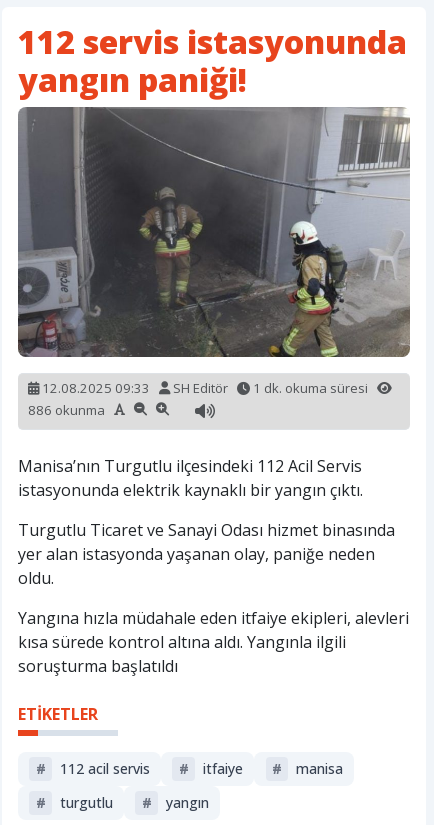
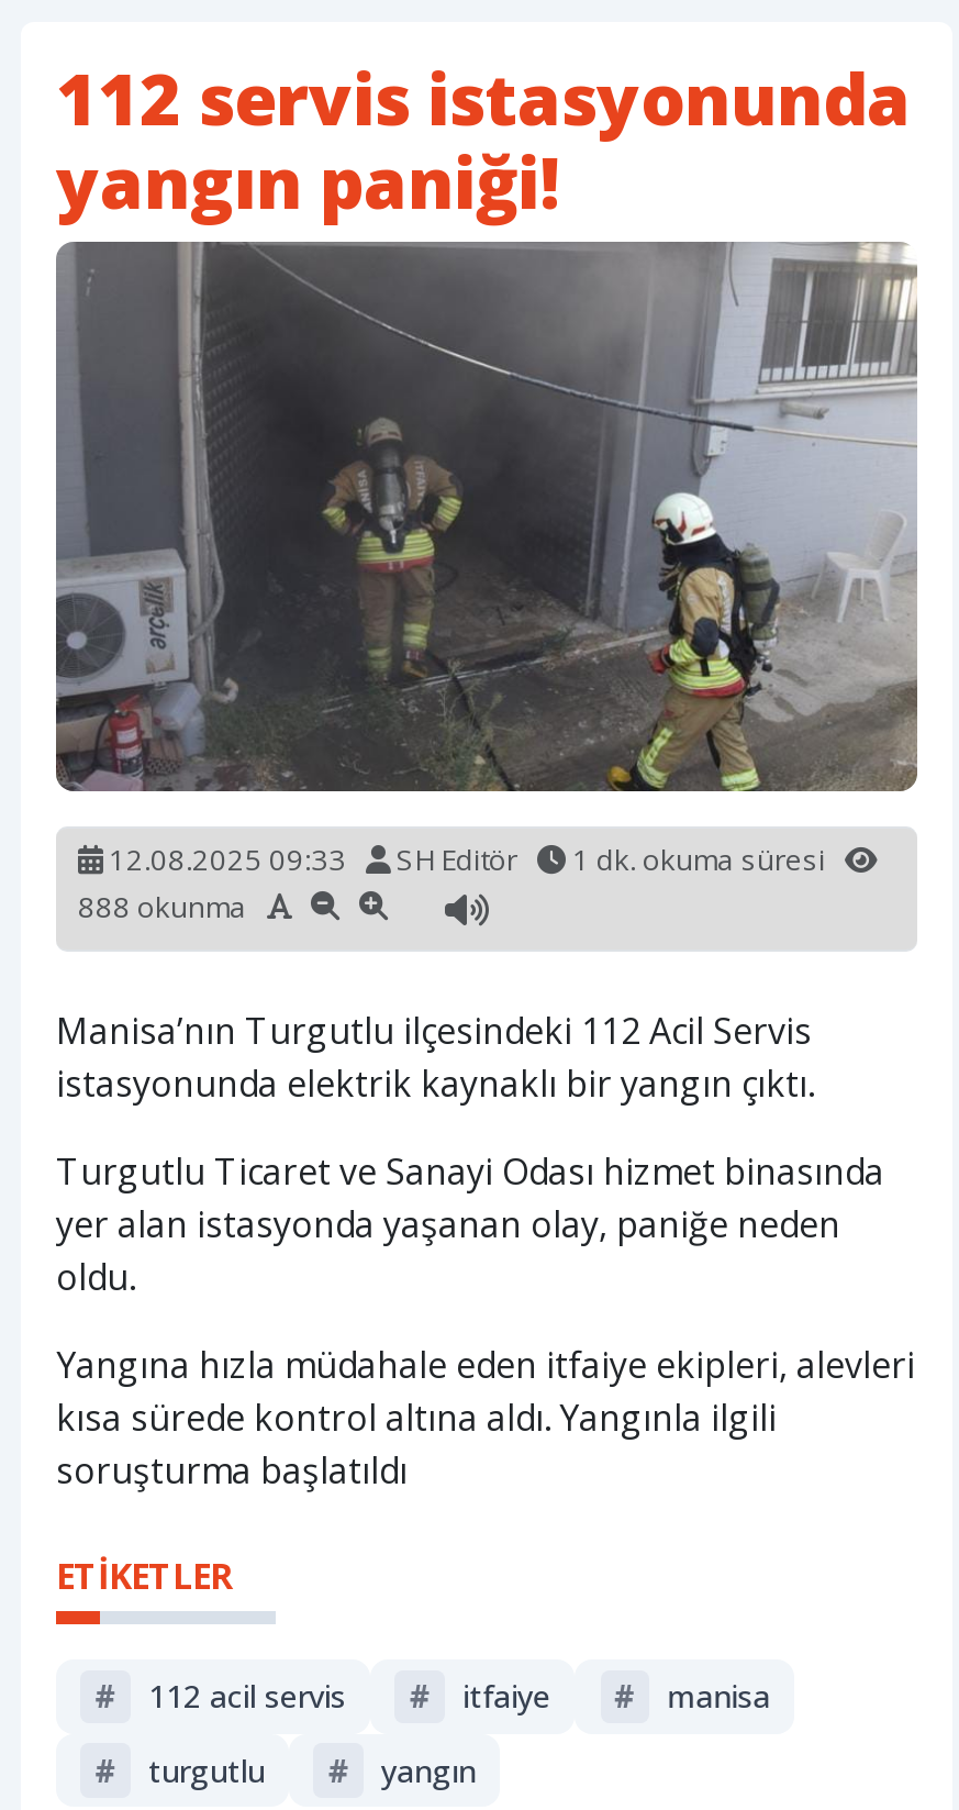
- 886 okunma
+ 888 okunma
